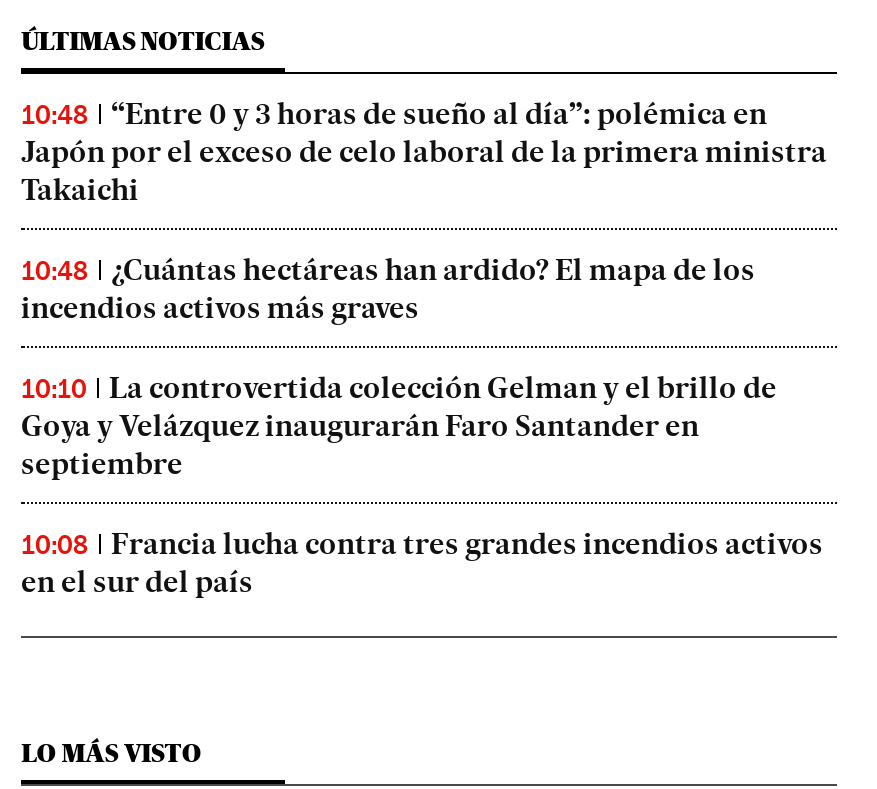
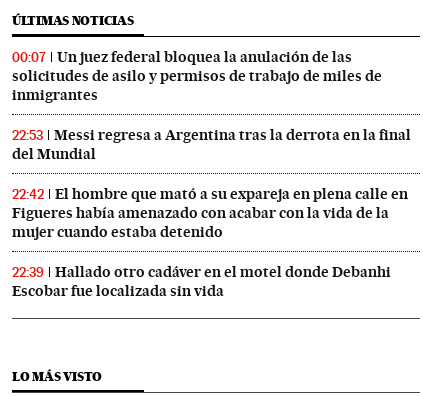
- 10:48
- “Entre 0 y 3 horas de sueño al día”: polémica en
- Japón por el exceso de celo laboral de la primera ministra
- Takaichi
+ 00:07
+ Un juez federal bloquea la anulación de las
+ solicitudes de asilo y permisos de trabajo de miles de
+ inmigrantes

- 10:48
- ¿Cuántas hectáreas han ardido? El mapa de los
- incendios activos más graves
+ 22:53
+ Messi regresa a Argentina tras la derrota en la final
+ del Mundial

- 10:10
- La controvertida colección Gelman y el brillo de
- Goya y Velázquez inaugurarán Faro Santander en
- septiembre
+ 22:42
+ El hombre que mató a su expareja en plena calle en
+ Figueres había amenazado con acabar con la vida de la
+ mujer cuando estaba detenido

- 10:08
- Francia lucha contra tres grandes incendios activos
- en el sur del país
+ 22:39
+ Hallado otro cadáver en el motel donde Debanhi
+ Escobar fue localizada sin vida
